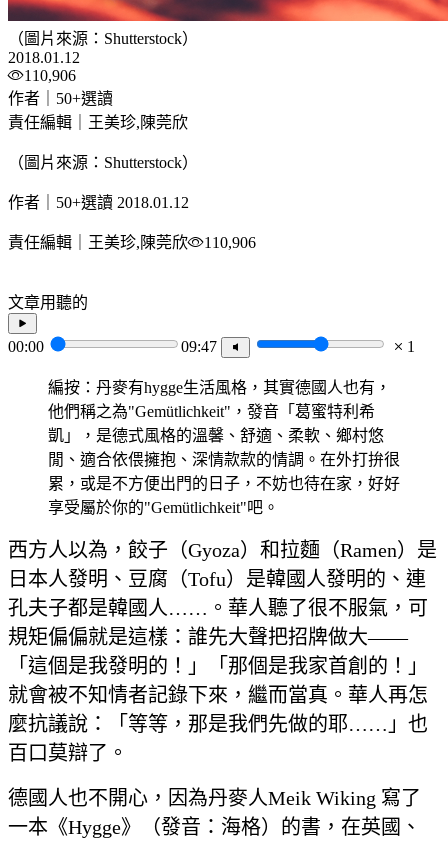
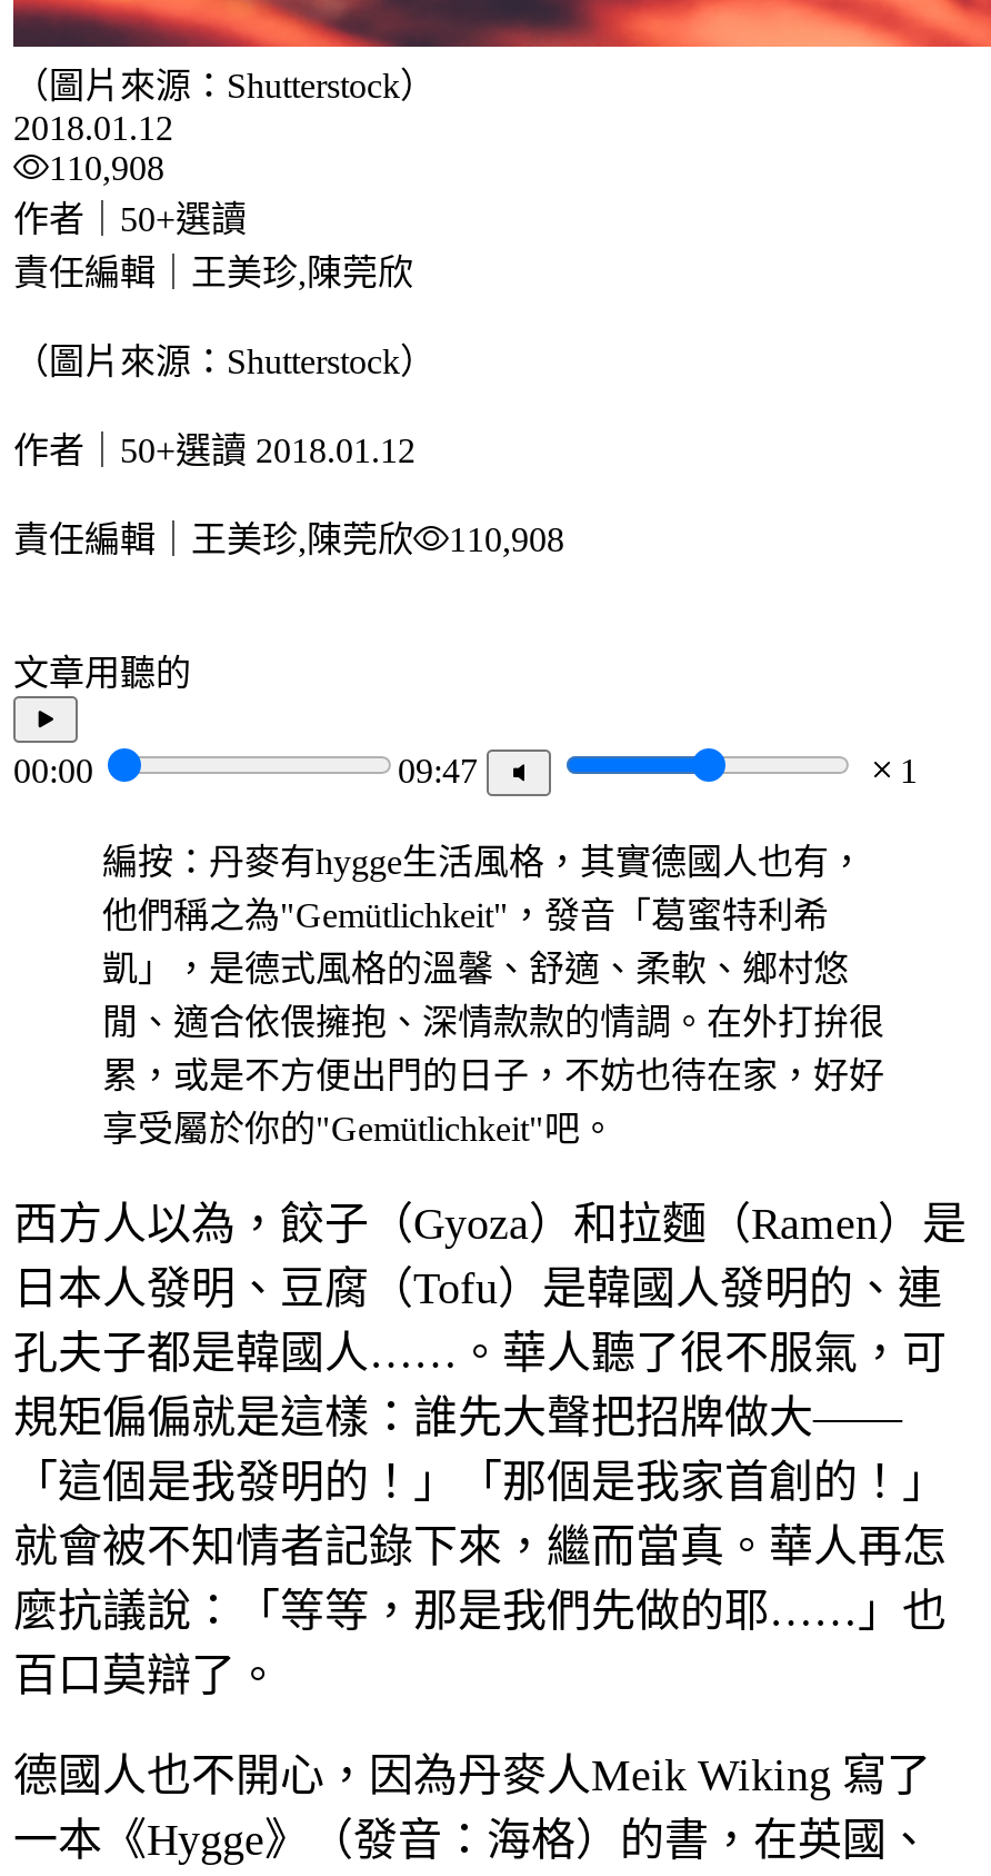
- 110,906
+ 110,908

- 責任編輯｜王美珍,陳莞欣 110,906
+ 責任編輯｜王美珍,陳莞欣 110,908
